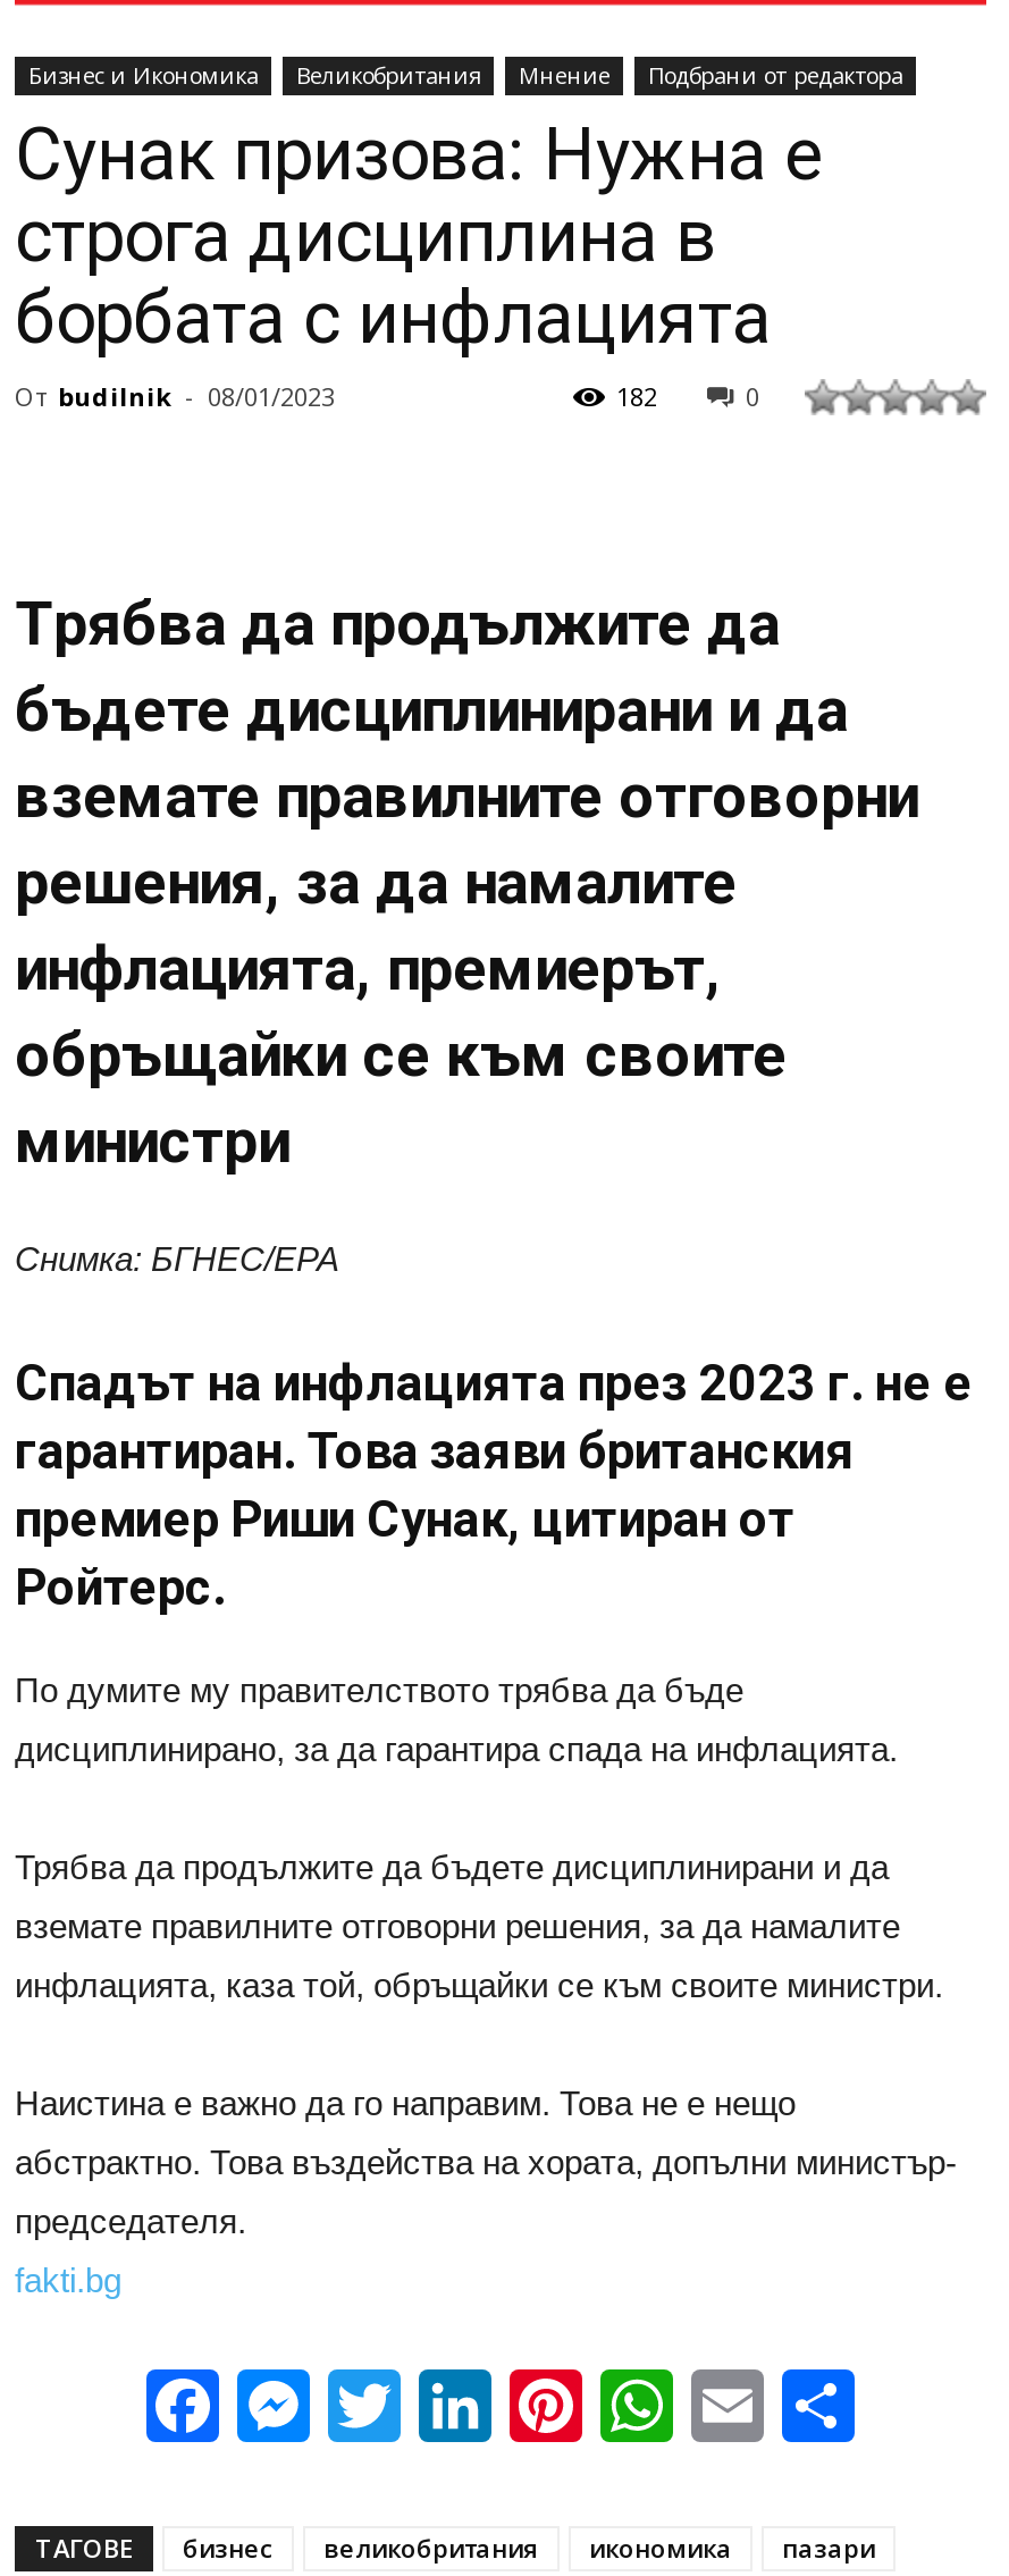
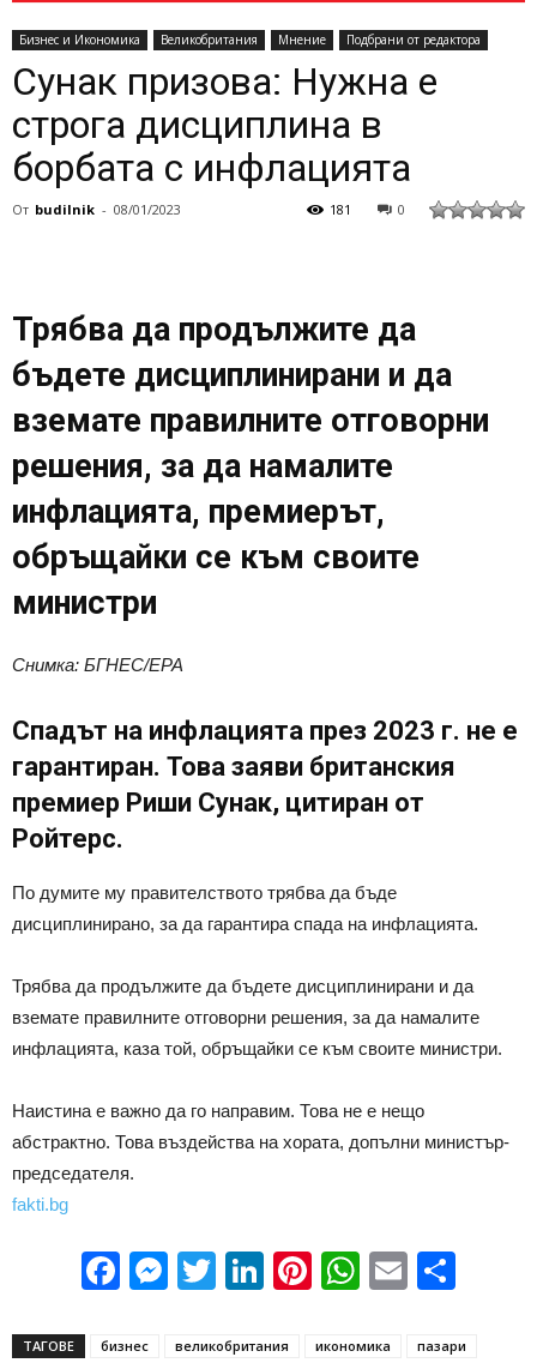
- 182
+ 181
